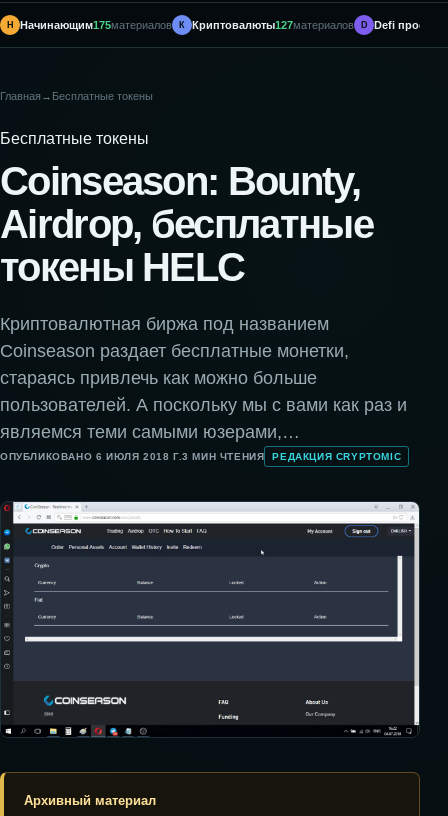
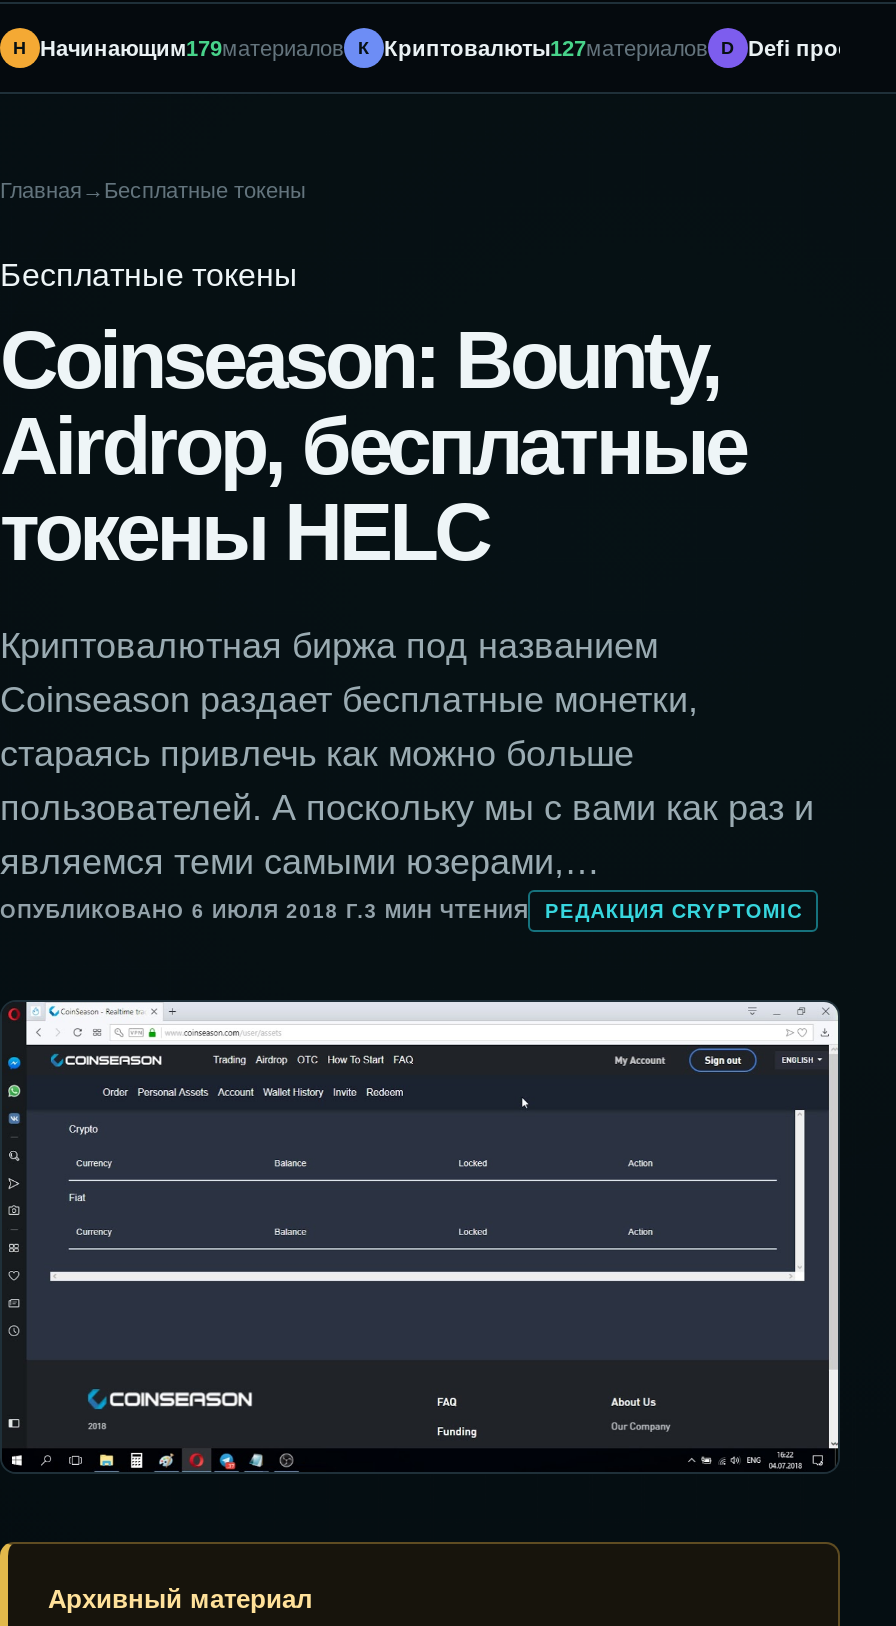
- Начинающим175материалов
+ Начинающим179материалов
